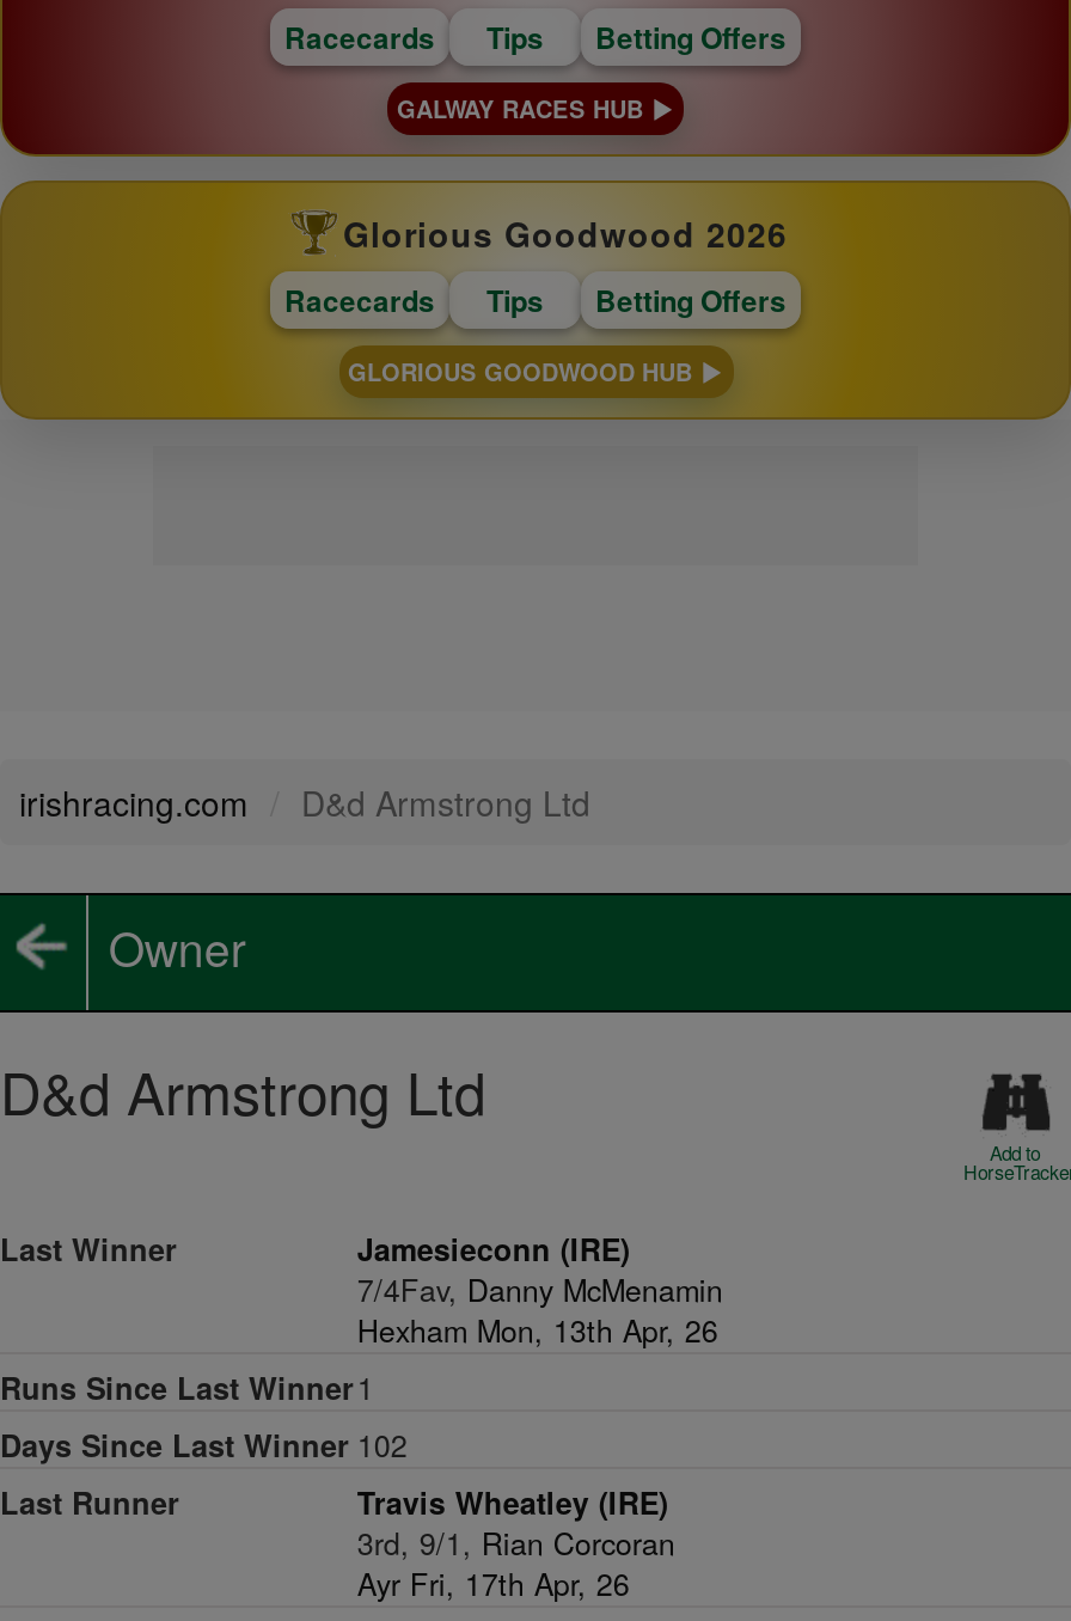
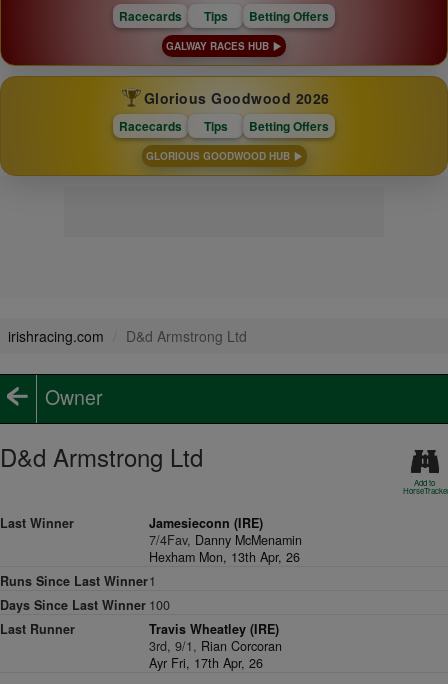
- Days Since Last Winner 102
+ Days Since Last Winner 100
